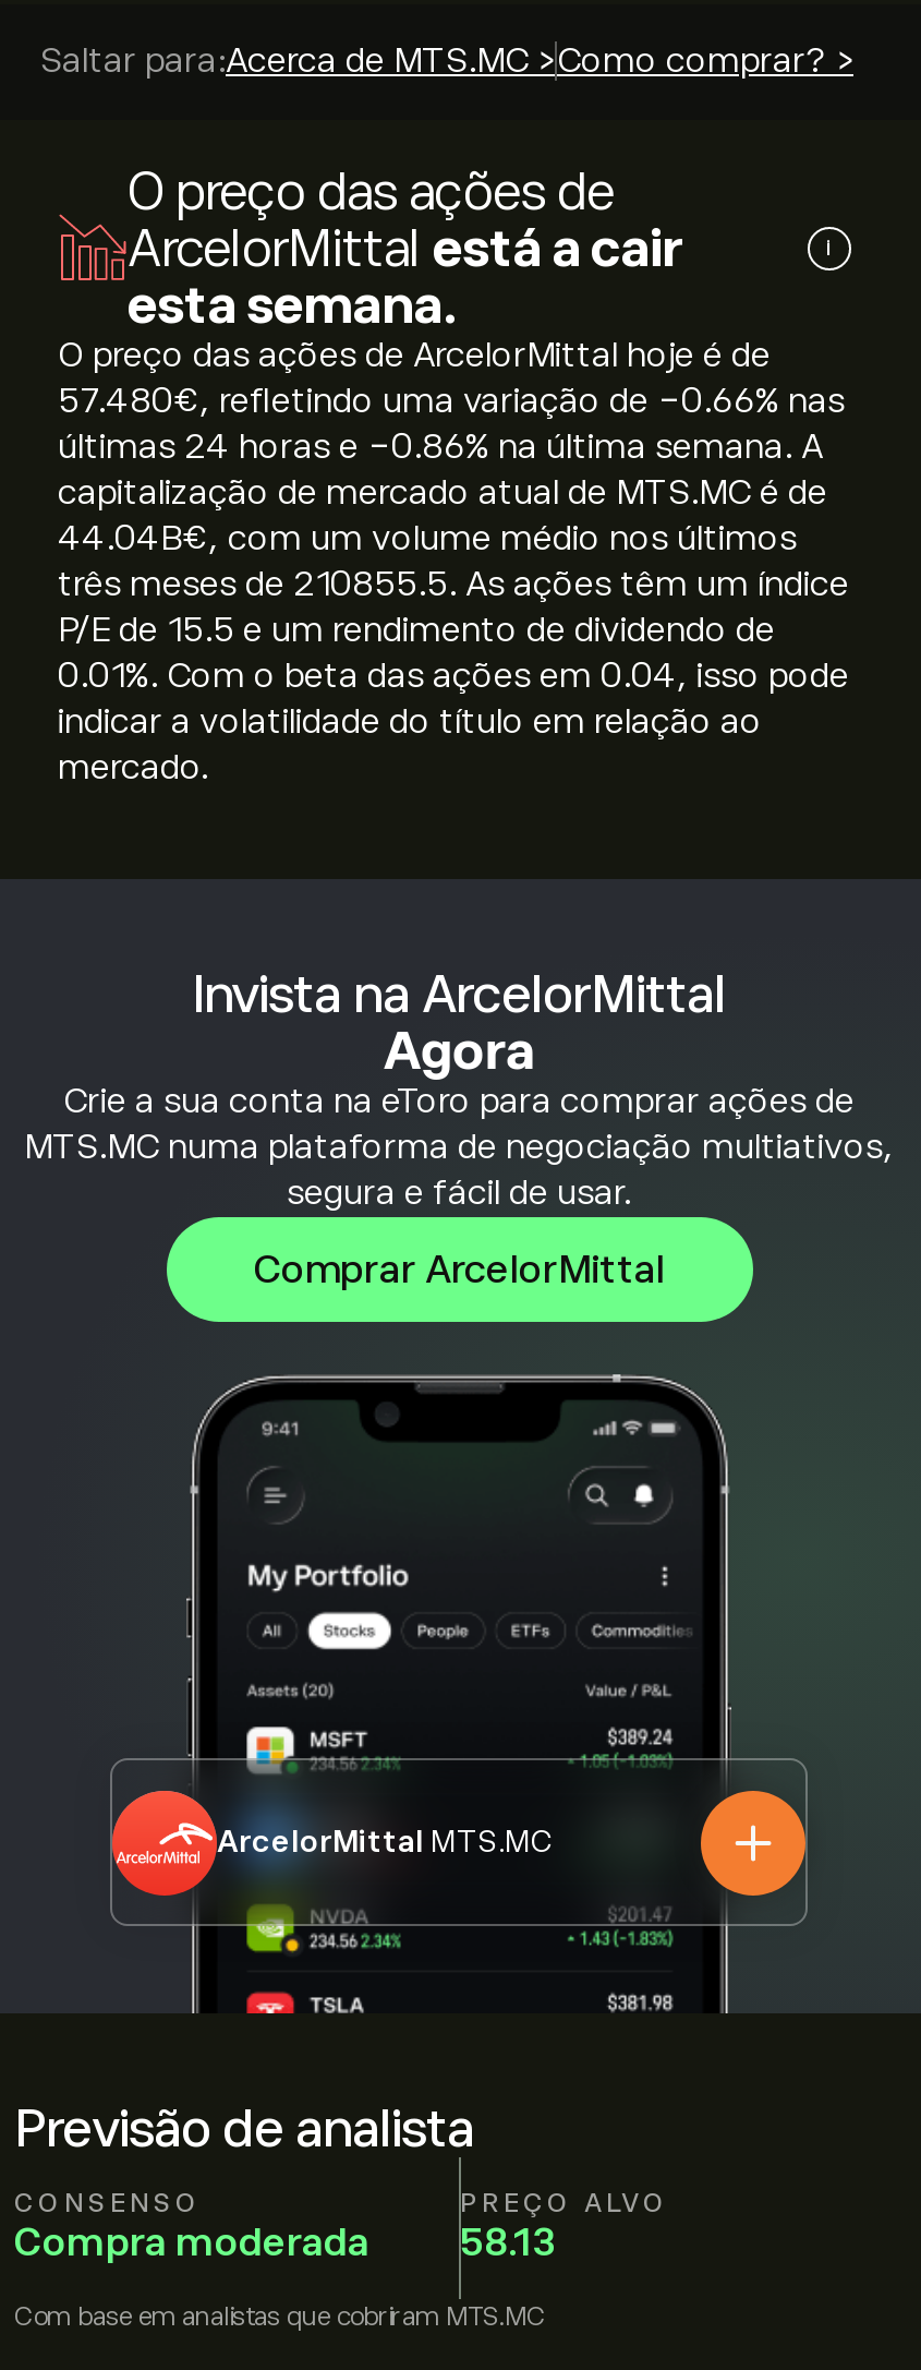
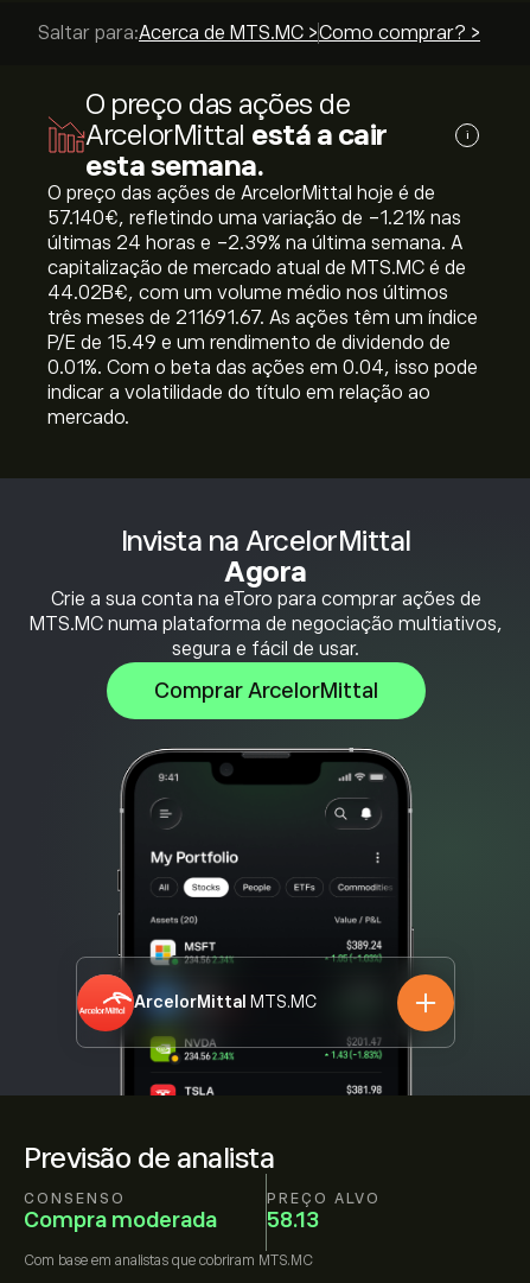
- 57.480€, refletindo uma variação de -0.66% nas
+ 57.140€, refletindo uma variação de -1.21% nas

- últimas 24 horas e -0.86% na última semana. A
+ últimas 24 horas e -2.39% na última semana. A

- 44.04B€, com um volume médio nos últimos
+ 44.02B€, com um volume médio nos últimos

- três meses de 210855.5. As ações têm um índice
+ três meses de 211691.67. As ações têm um índice

- P/E de 15.5 e um rendimento de dividendo de
+ P/E de 15.49 e um rendimento de dividendo de
